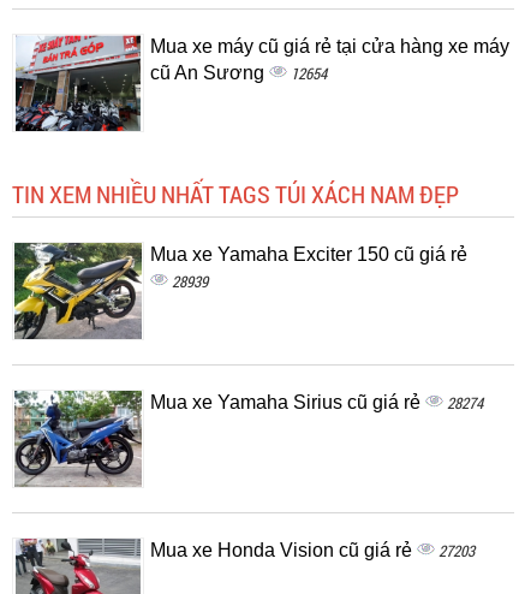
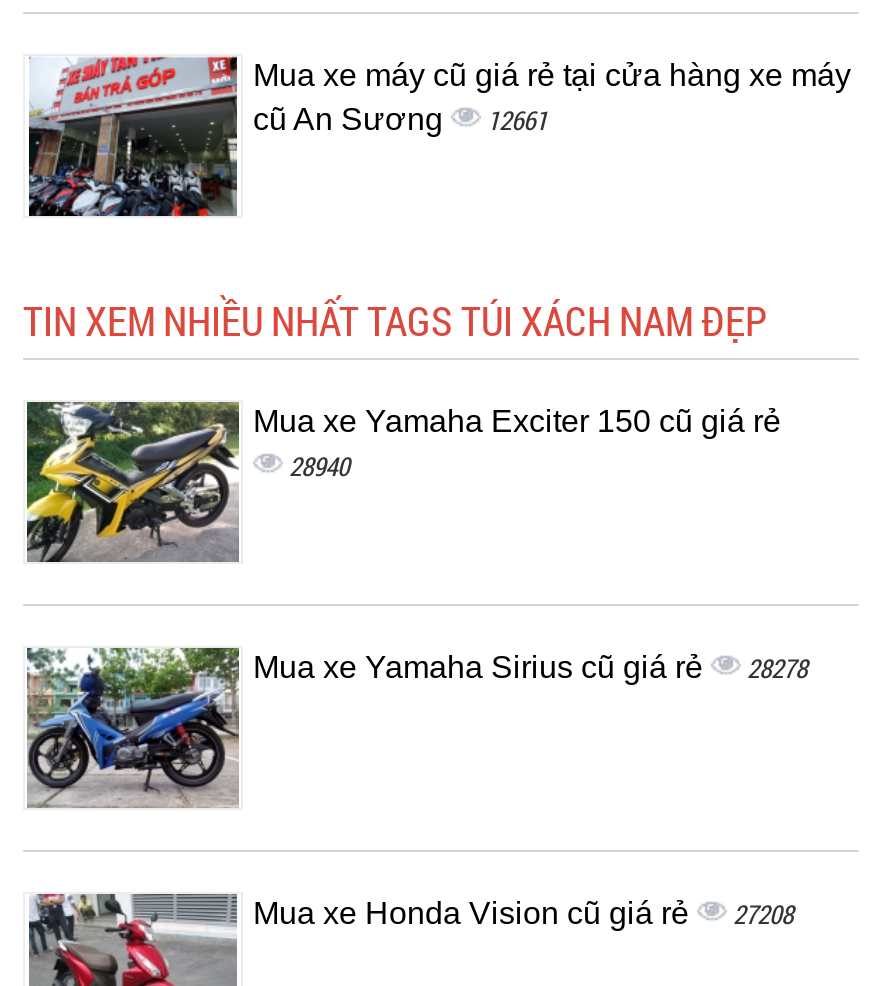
- cũ An Sương 12654
+ cũ An Sương 12661

- 28939
+ 28940

- Mua xe Yamaha Sirius cũ giá rẻ 28274
+ Mua xe Yamaha Sirius cũ giá rẻ 28278

- Mua xe Honda Vision cũ giá rẻ 27203
+ Mua xe Honda Vision cũ giá rẻ 27208
